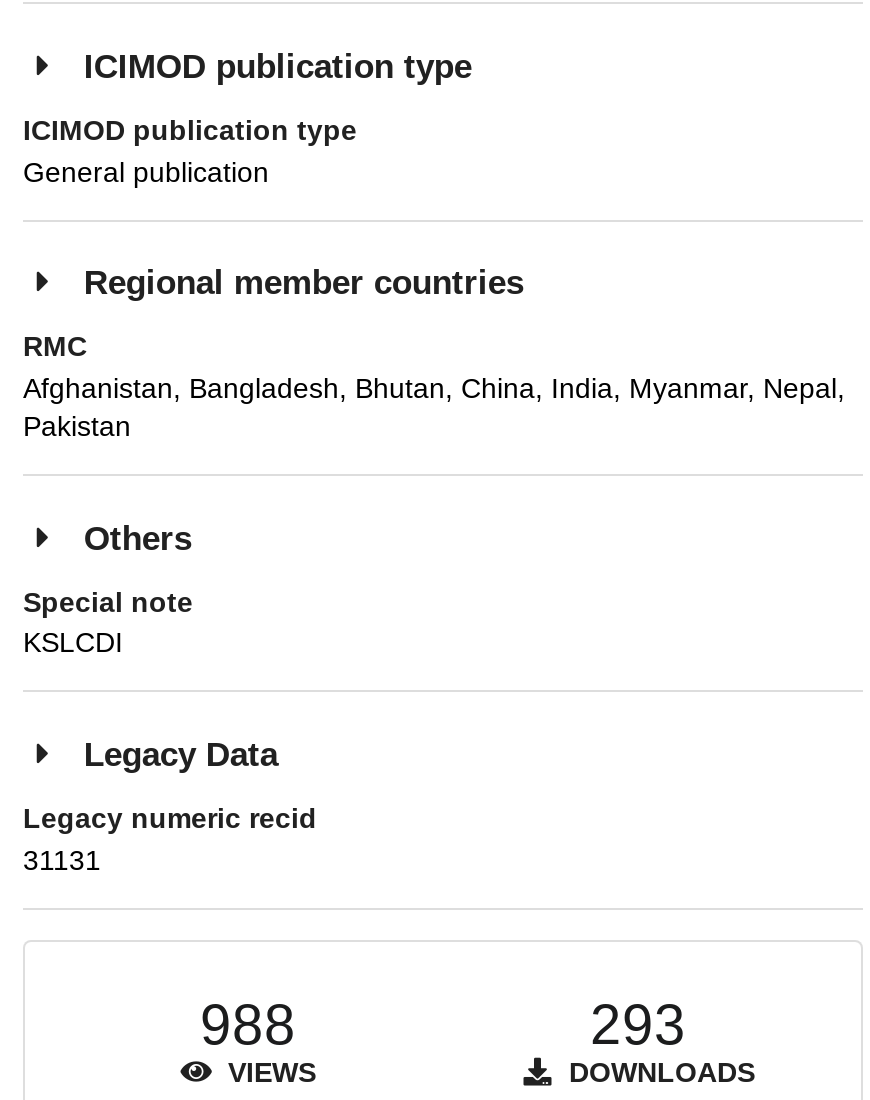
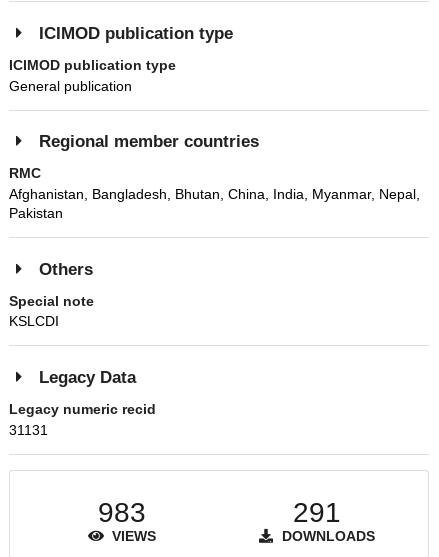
- 988
+ 983

- 293
+ 291
